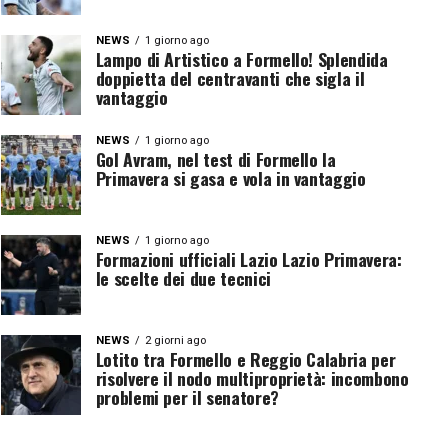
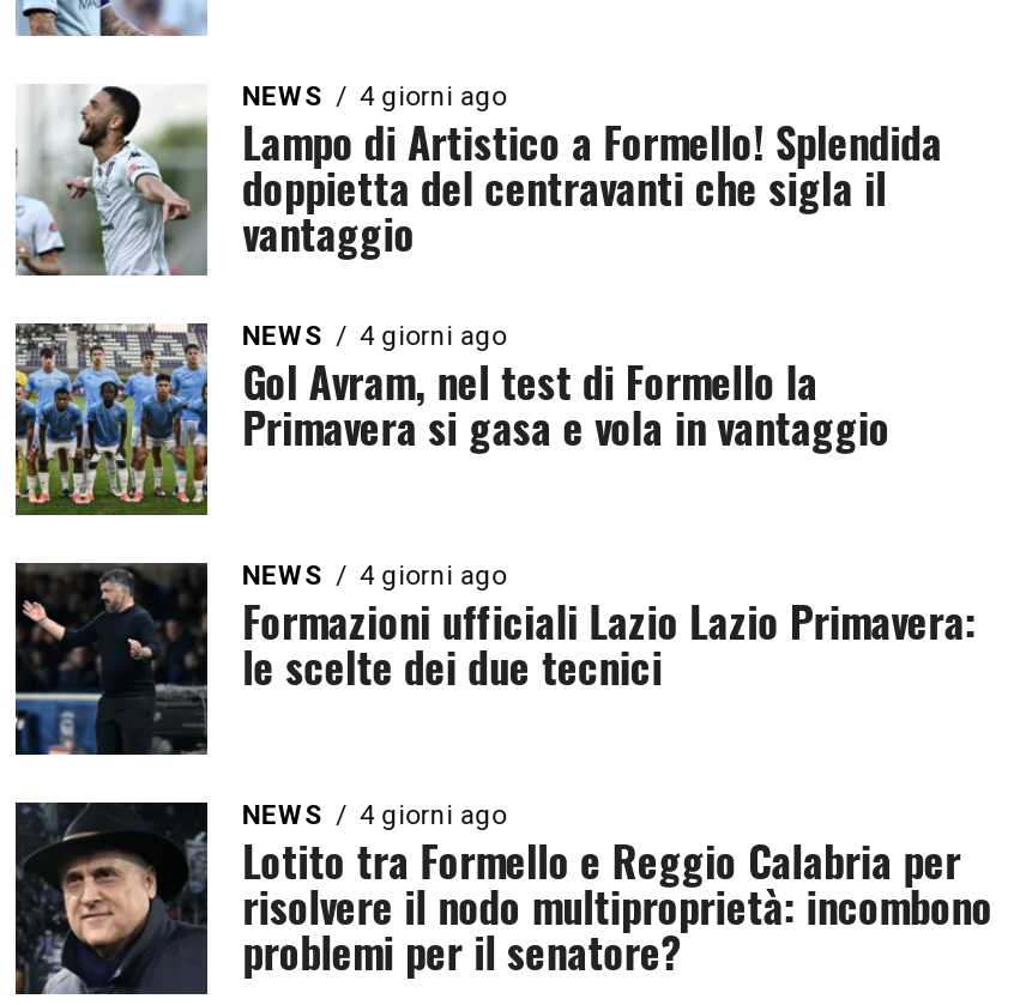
- NEWS 1 giorno ago
+ NEWS 4 giorni ago

- NEWS 1 giorno ago
+ NEWS 4 giorni ago

- NEWS 1 giorno ago
+ NEWS 4 giorni ago

- NEWS 2 giorni ago
+ NEWS 4 giorni ago
